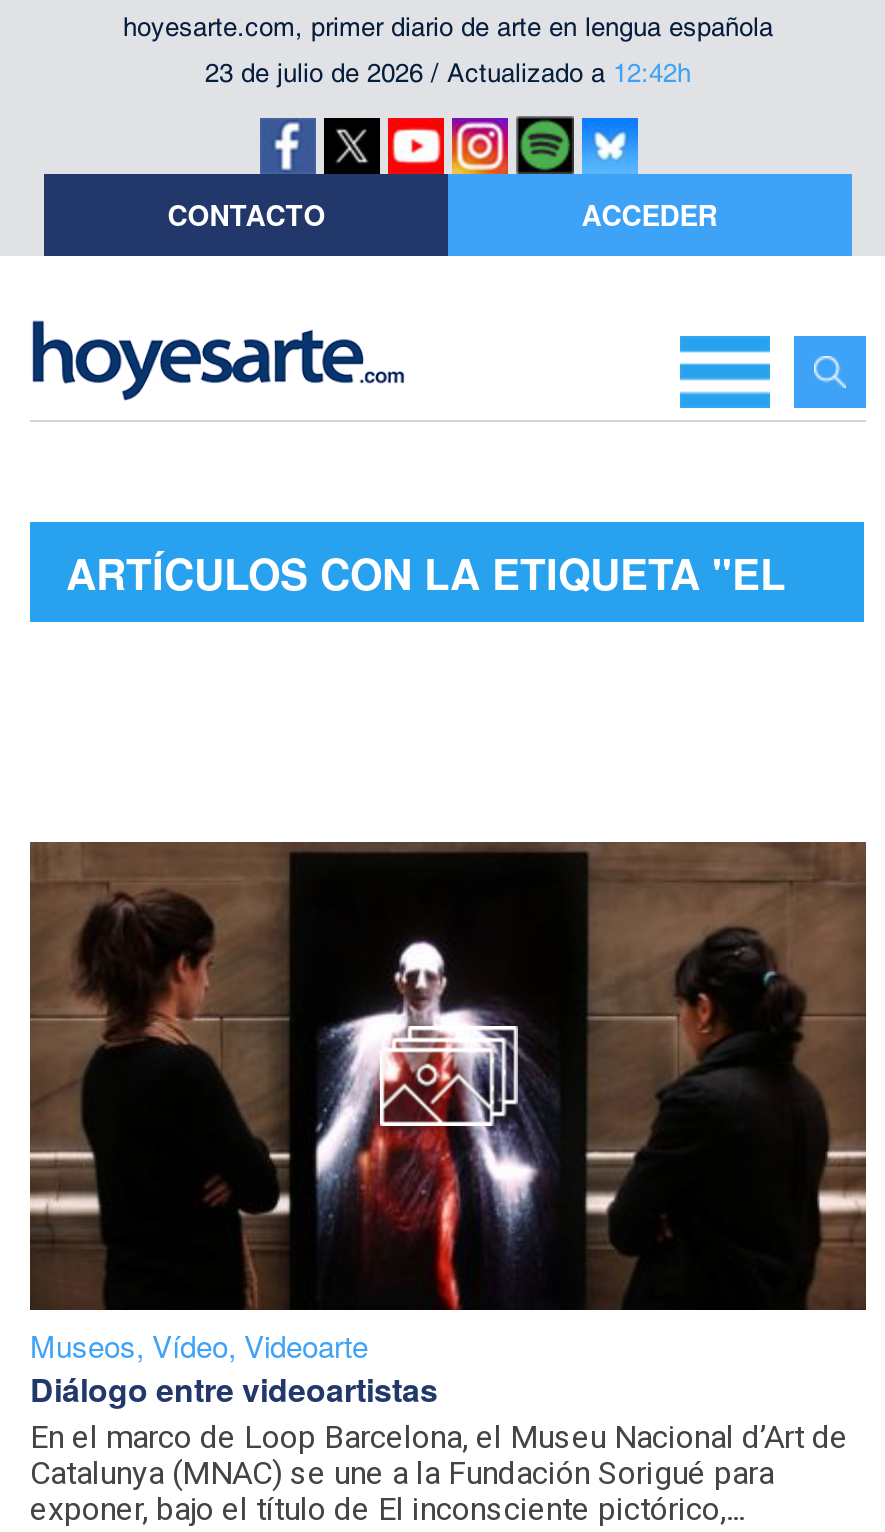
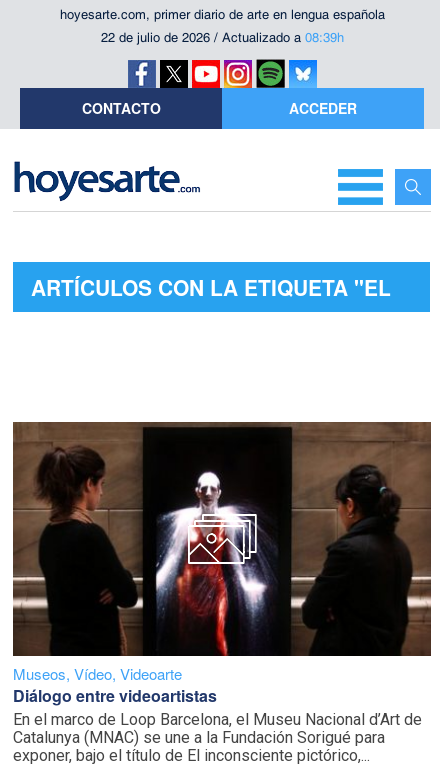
- 23 de julio de 2026 / Actualizado a 12:42h
+ 22 de julio de 2026 / Actualizado a 08:39h
